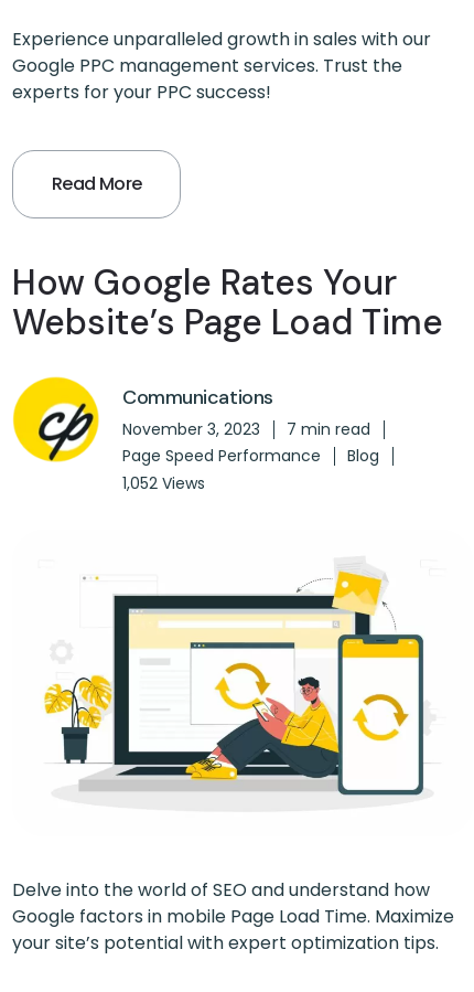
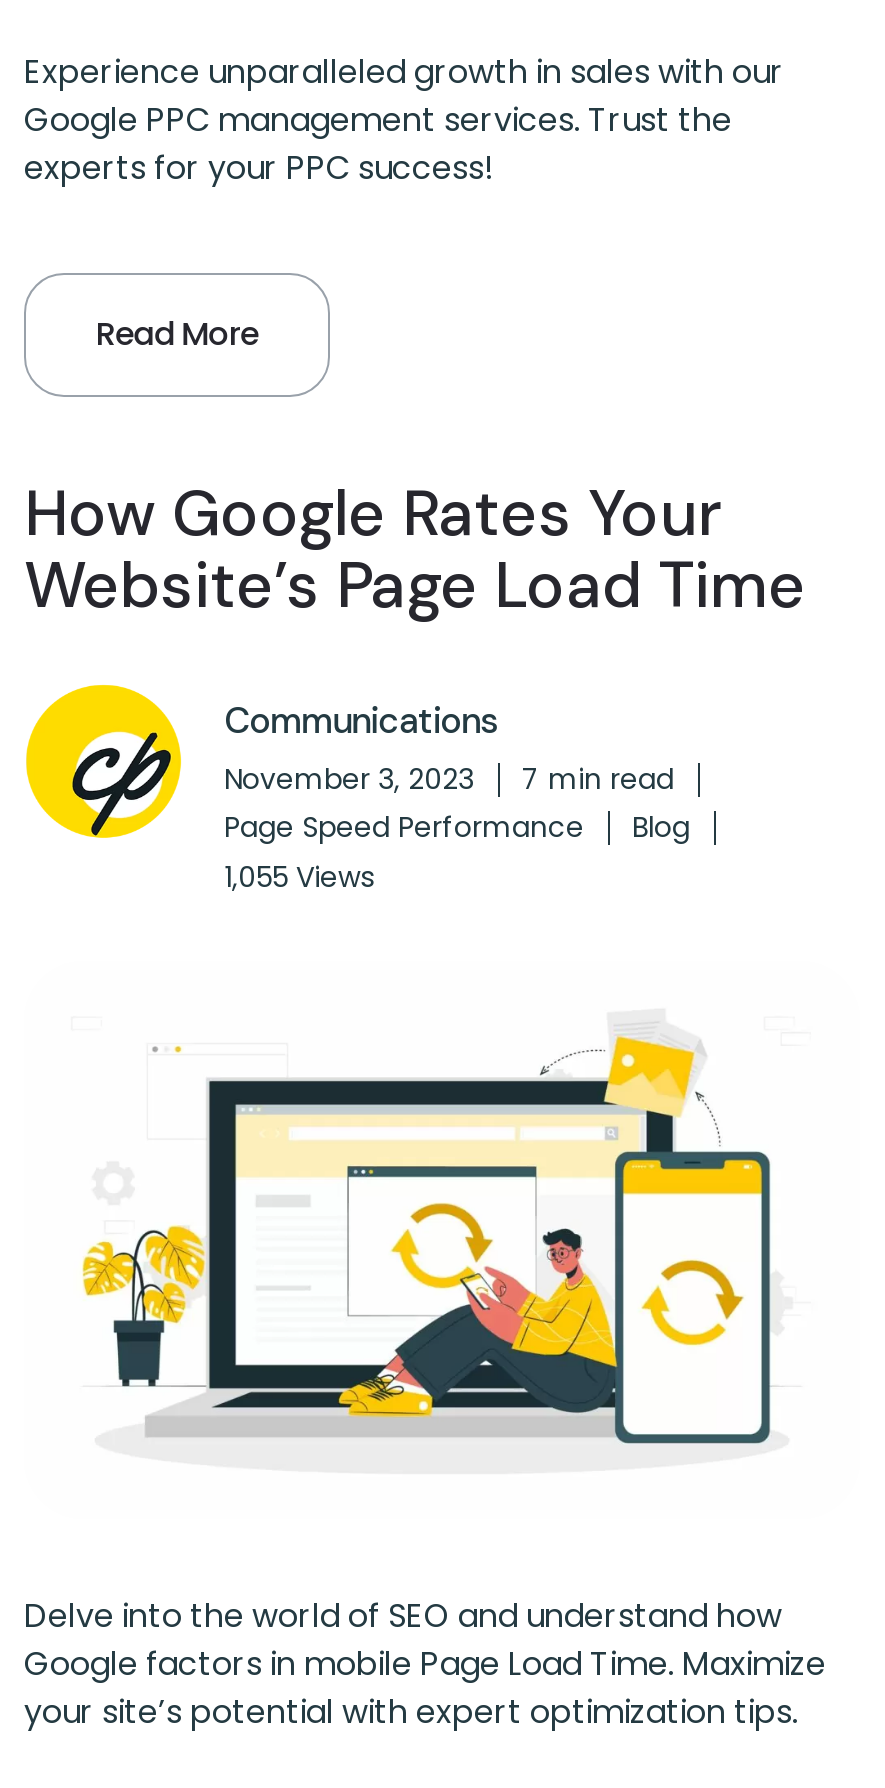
- 1,052 Views
+ 1,055 Views
